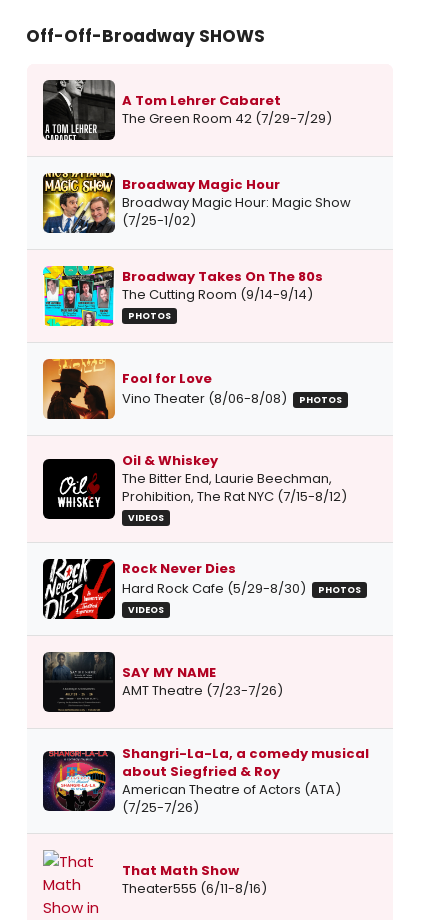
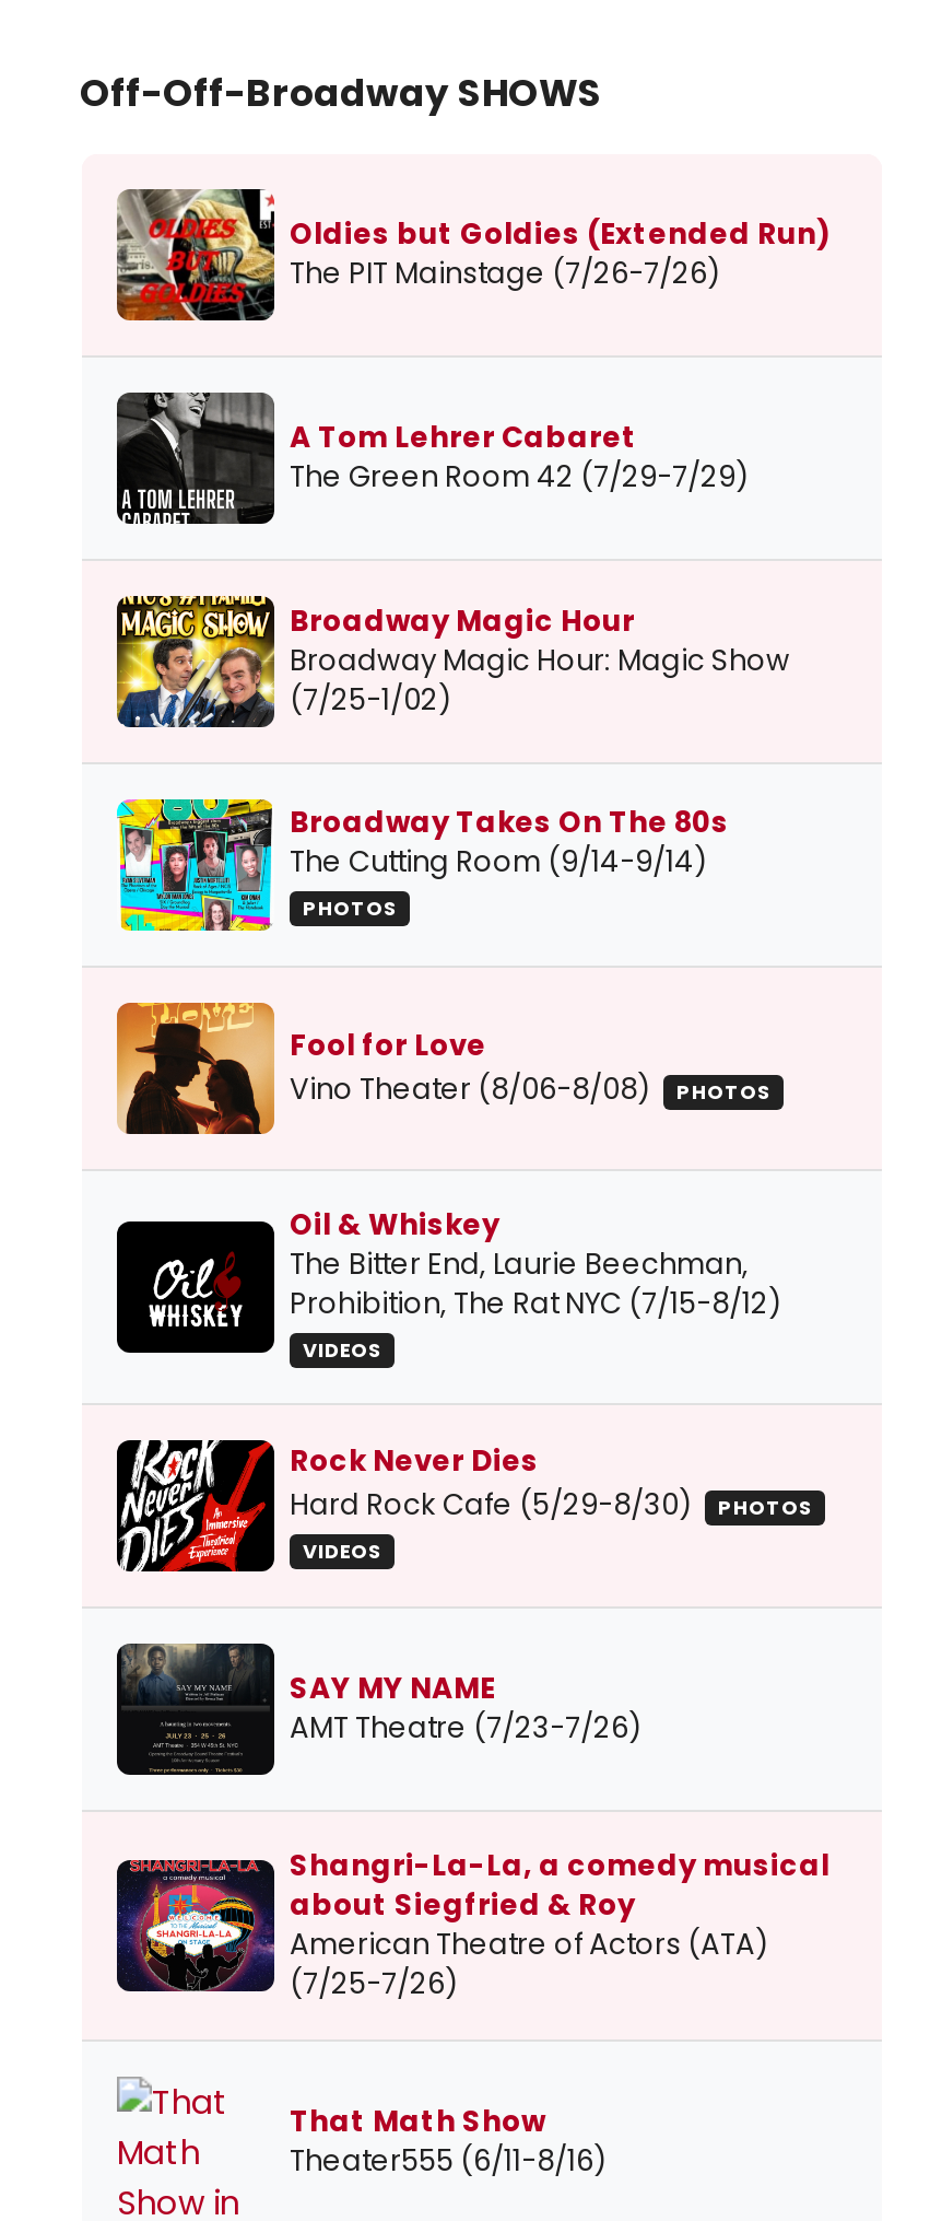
+ [image]
+ Oldies but Goldies (Extended Run)
+ The PIT Mainstage (7/26-7/26)
